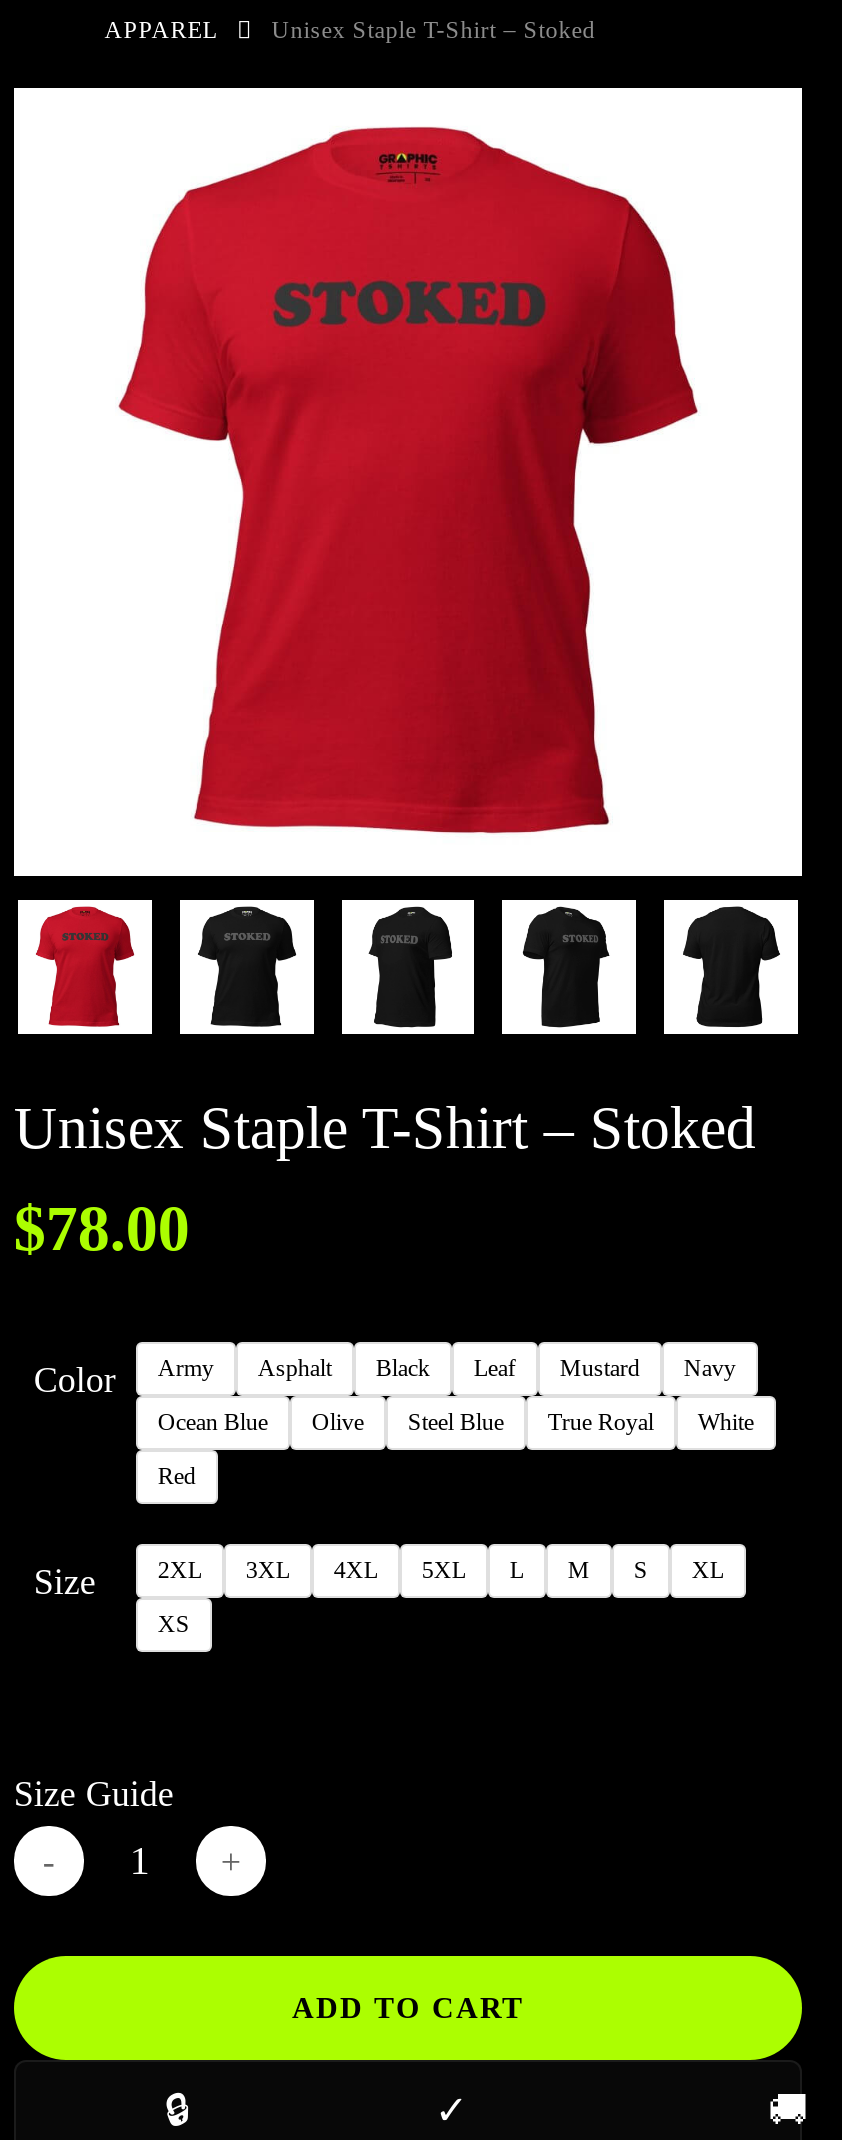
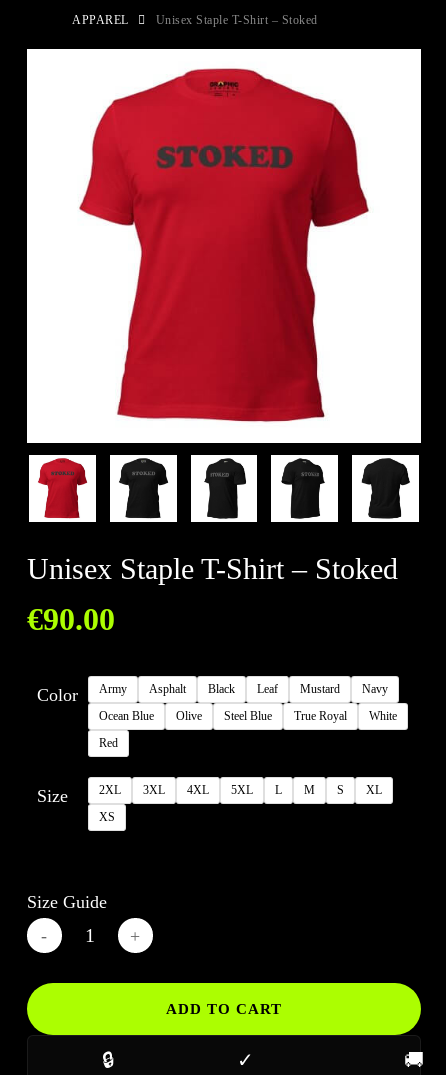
- $78.00
+ €90.00
